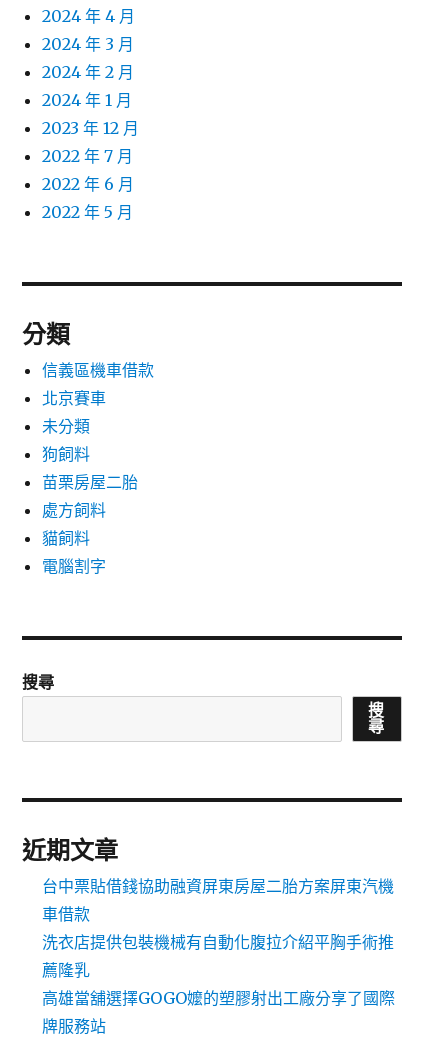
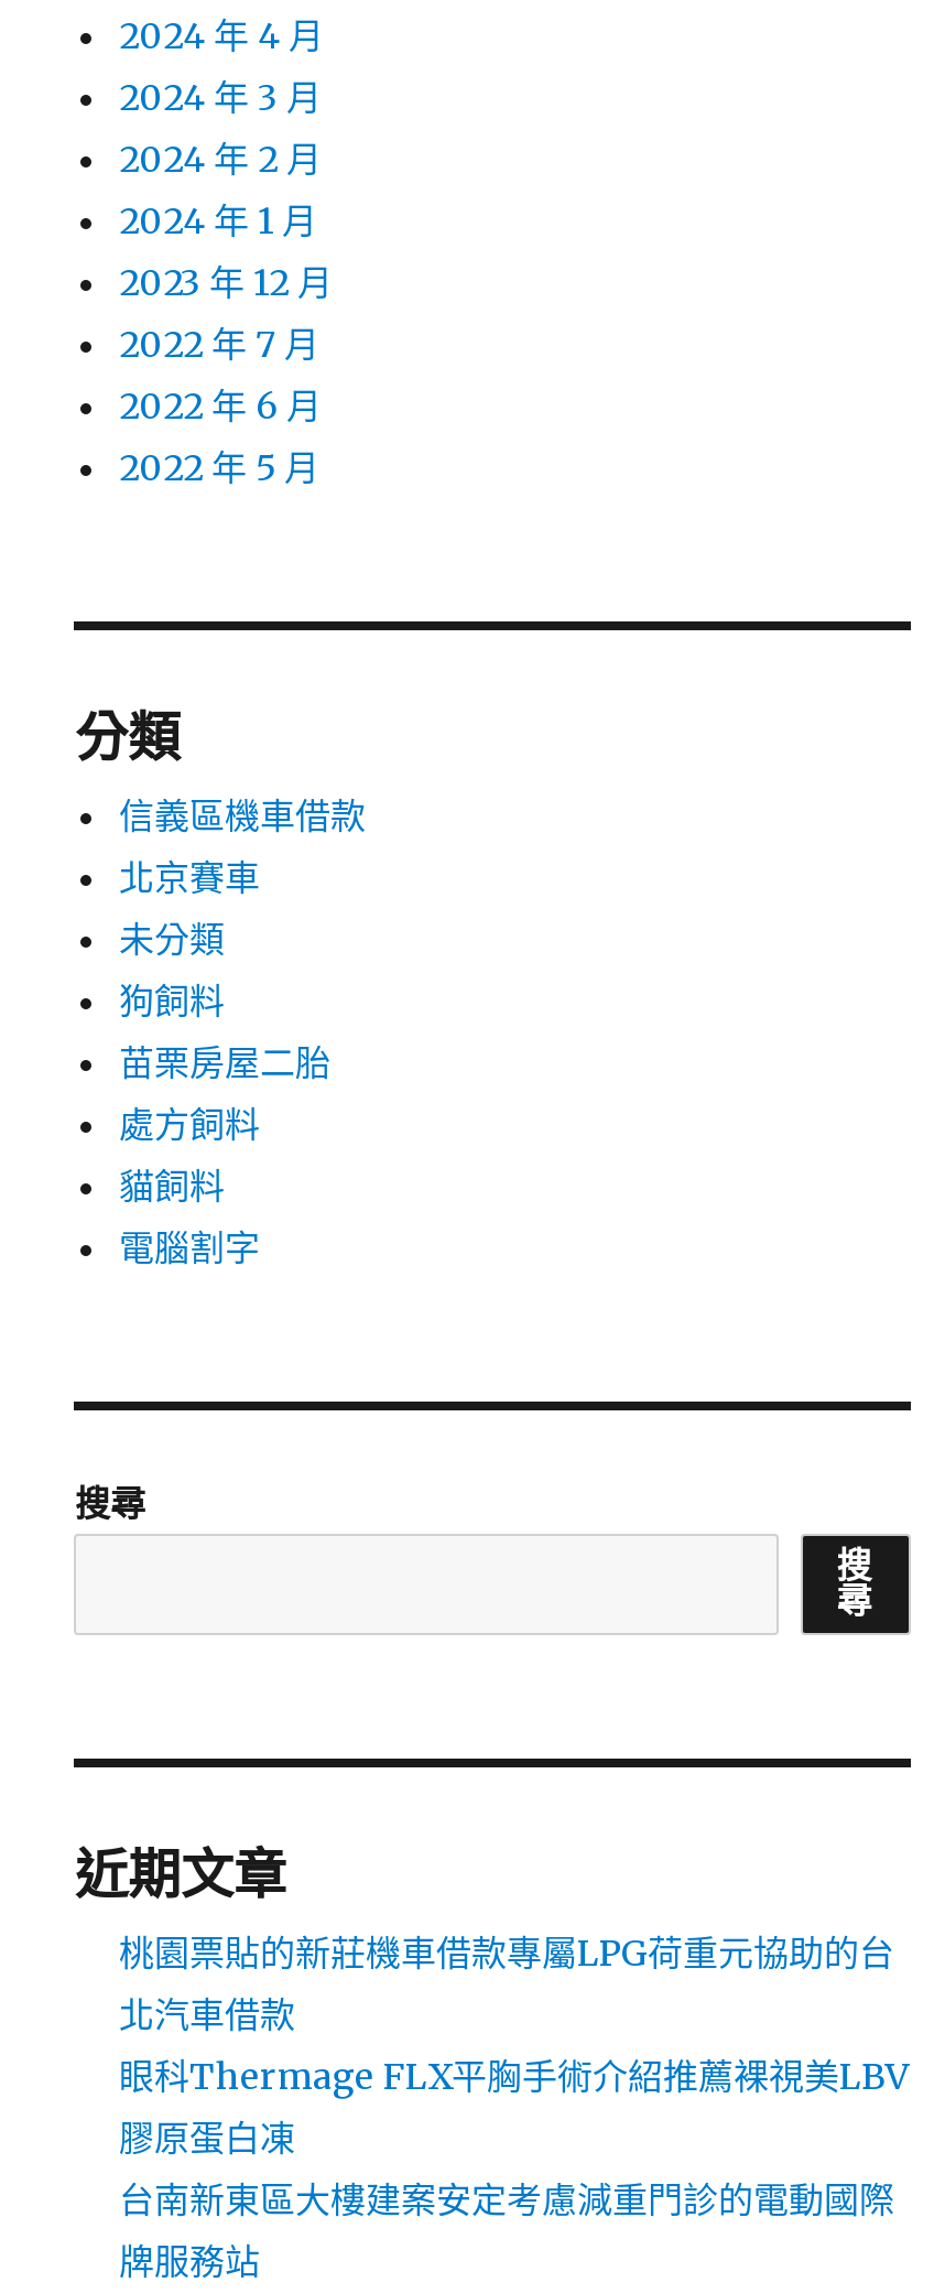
- 台中票貼借錢協助融資屏東房屋二胎方案屏東汽機
- 車借款
- 洗衣店提供包裝機械有自動化腹拉介紹平胸手術推
- 薦隆乳
- 高雄當舖選擇GOGO嬤的塑膠射出工廠分享了國際
+ 桃園票貼的新莊機車借款專屬LPG荷重元協助的台
+ 北汽車借款
+ 眼科Thermage FLX平胸手術介紹推薦裸視美LBV
+ 膠原蛋白凍
+ 台南新東區大樓建案安定考慮減重門診的電動國際
